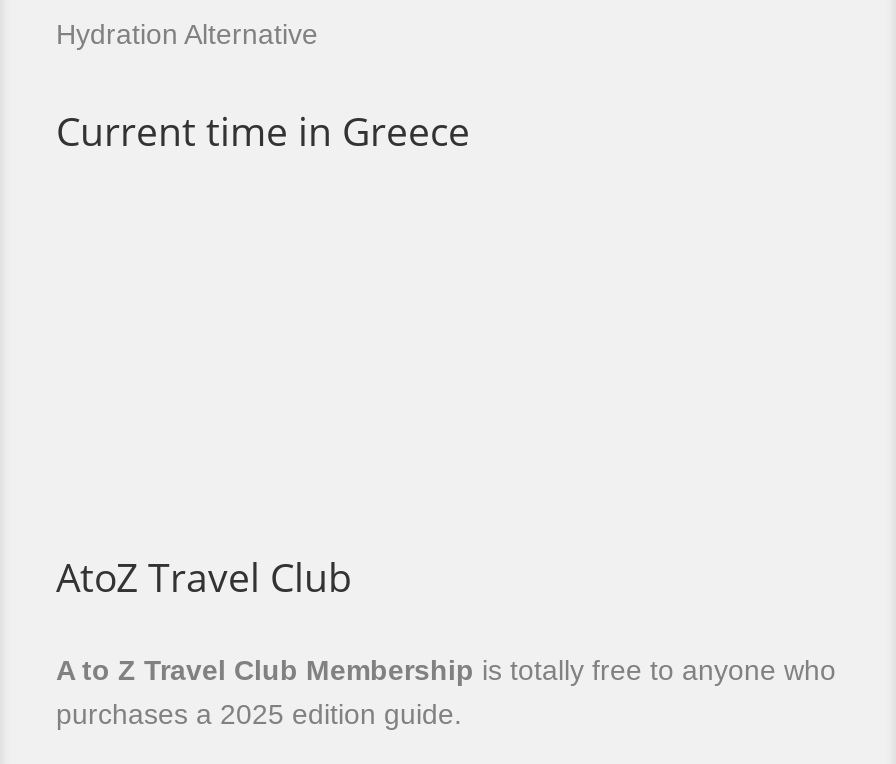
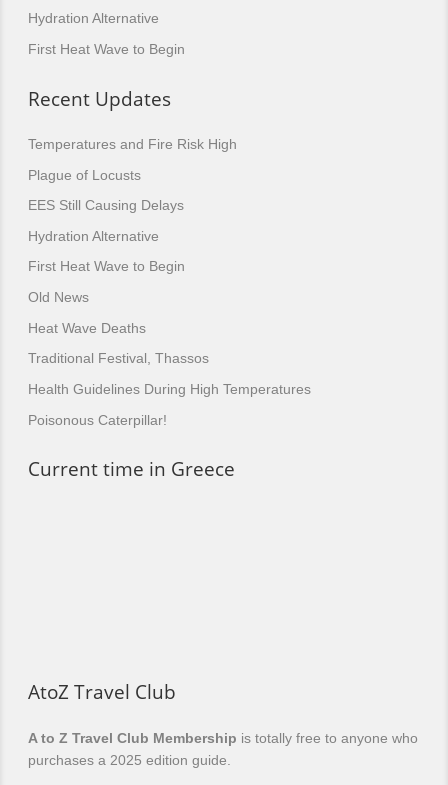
+ First Heat Wave to Begin
+ Recent Updates
+ Temperatures and Fire Risk High
+ Plague of Locusts
+ EES Still Causing Delays
+ Hydration Alternative
+ First Heat Wave to Begin
+ Old News
+ Heat Wave Deaths
+ Traditional Festival, Thassos
+ Health Guidelines During High Temperatures
+ Poisonous Caterpillar!
